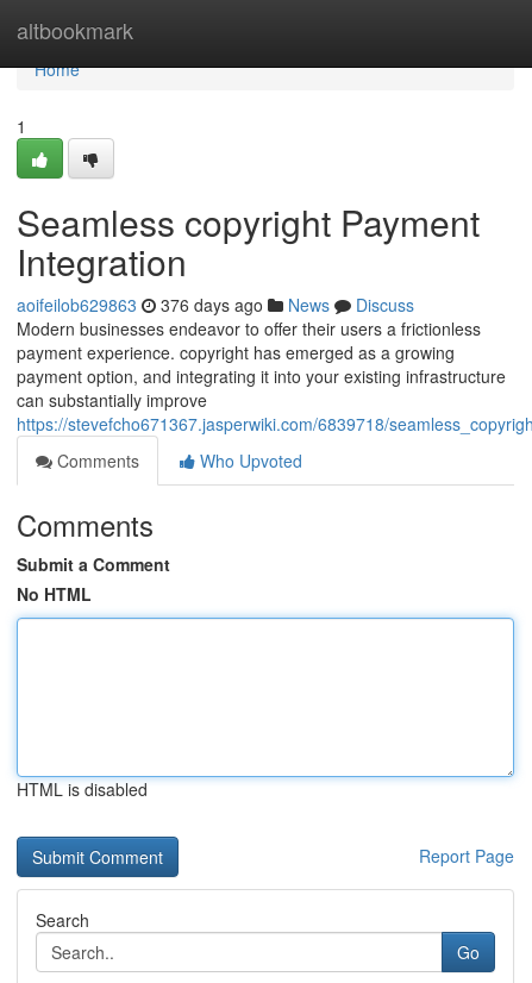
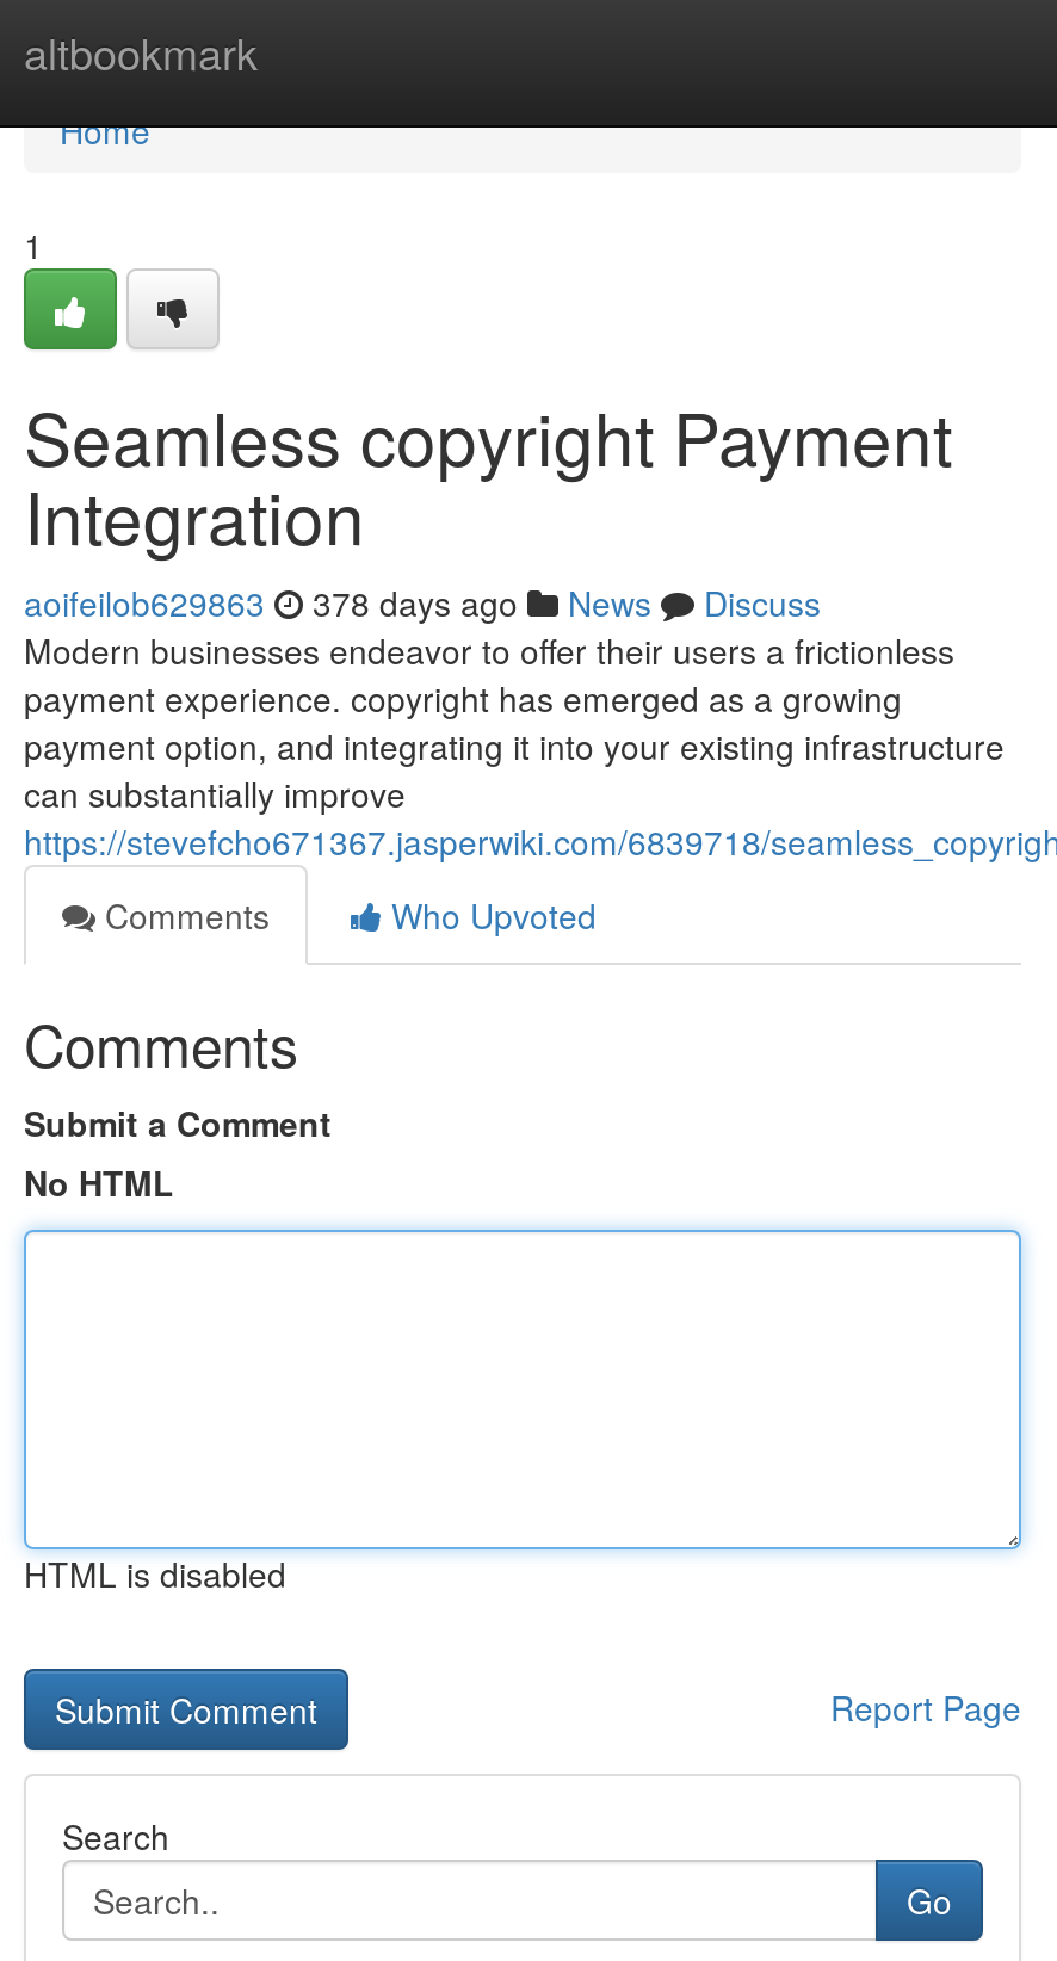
- aoifeilob629863 376 days ago News Discuss
+ aoifeilob629863 378 days ago News Discuss
